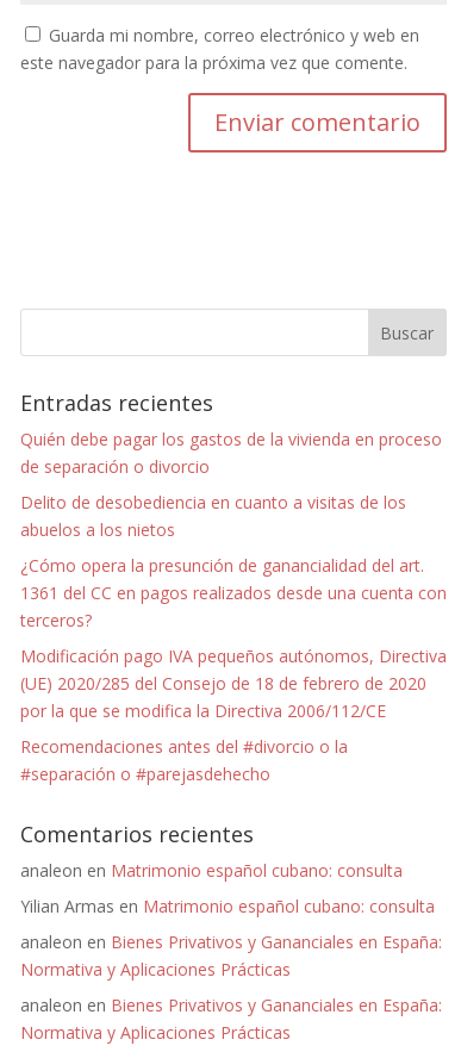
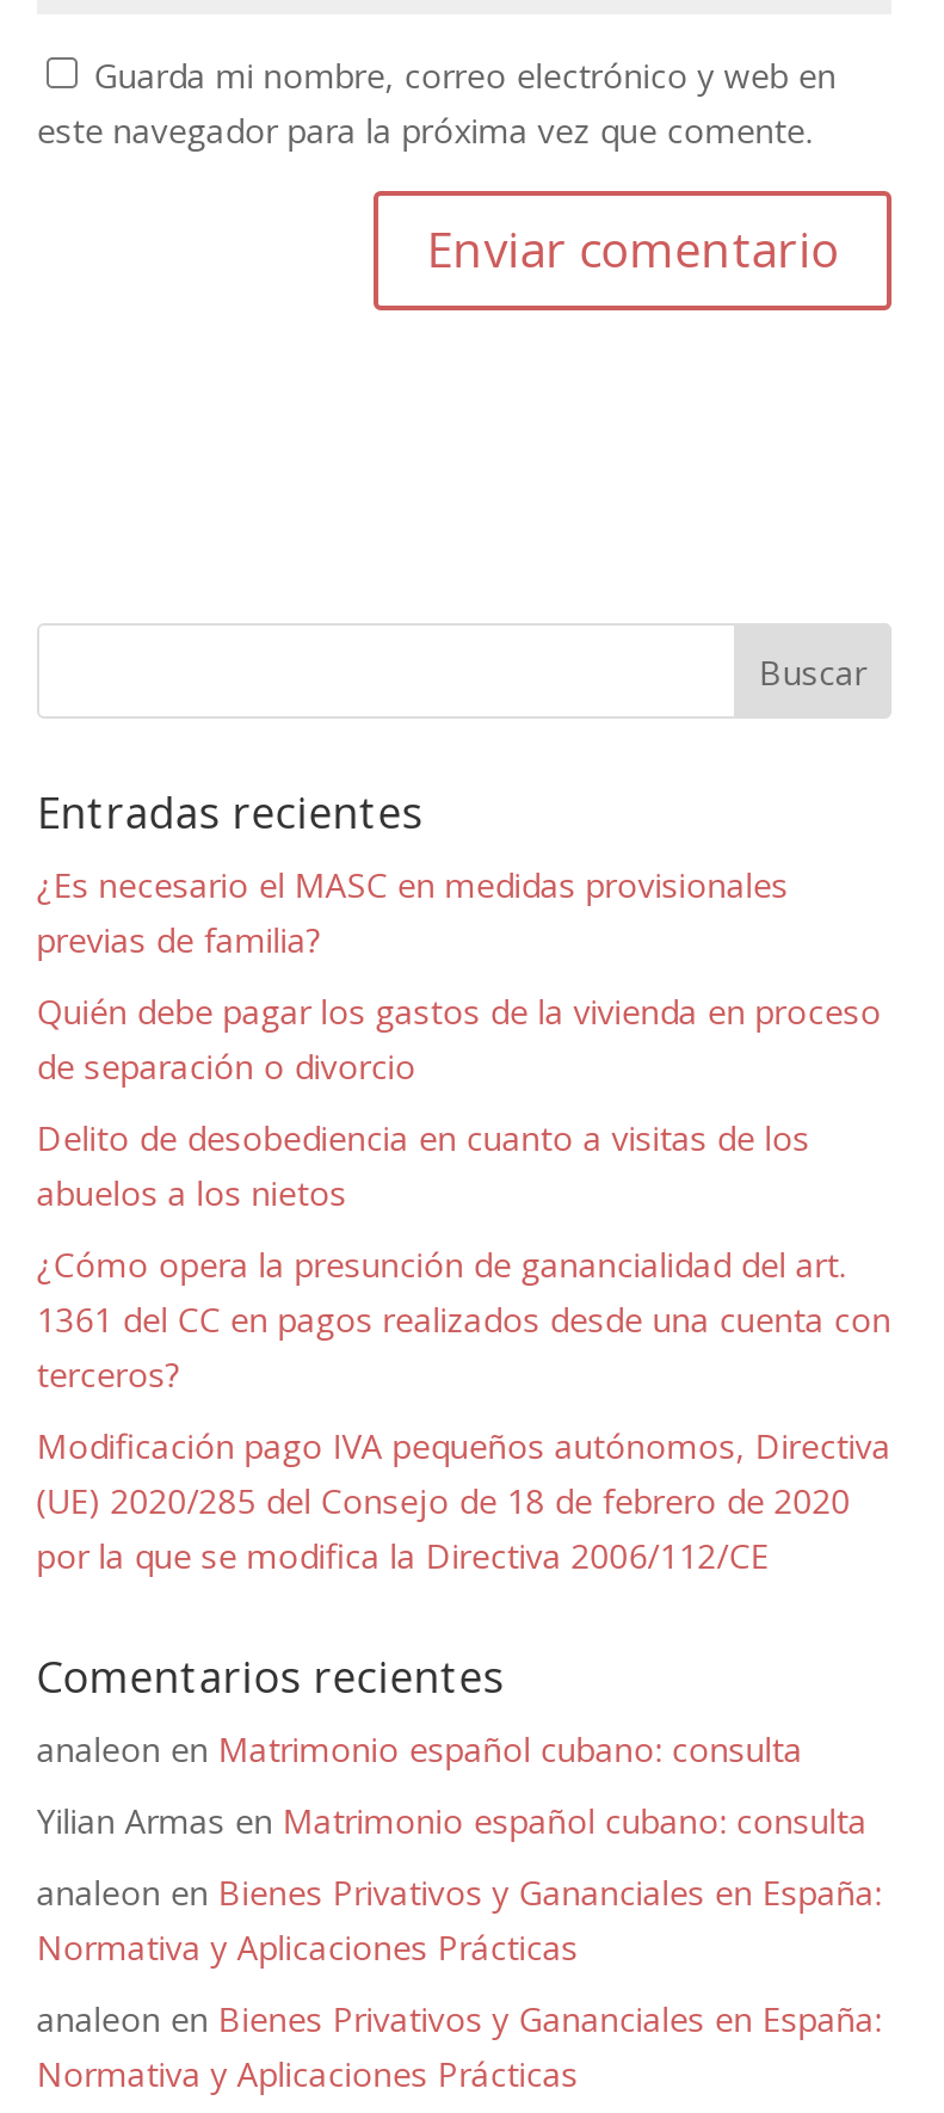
+ ¿Es necesario el MASC en medidas provisionales
+ previas de familia?

moved down: Quién debe pagar los gastos de la vivienda en proceso | de separación o divorcio | Delito de desobediencia en cuanto a visitas de los | ... | (UE) 2020/285 del Consejo de 18 de febrero de 2020 | por la que se modifica la Directiva 2006/112/CE

- Recomendaciones antes del #divorcio o la
- #separación o #parejasdehecho
